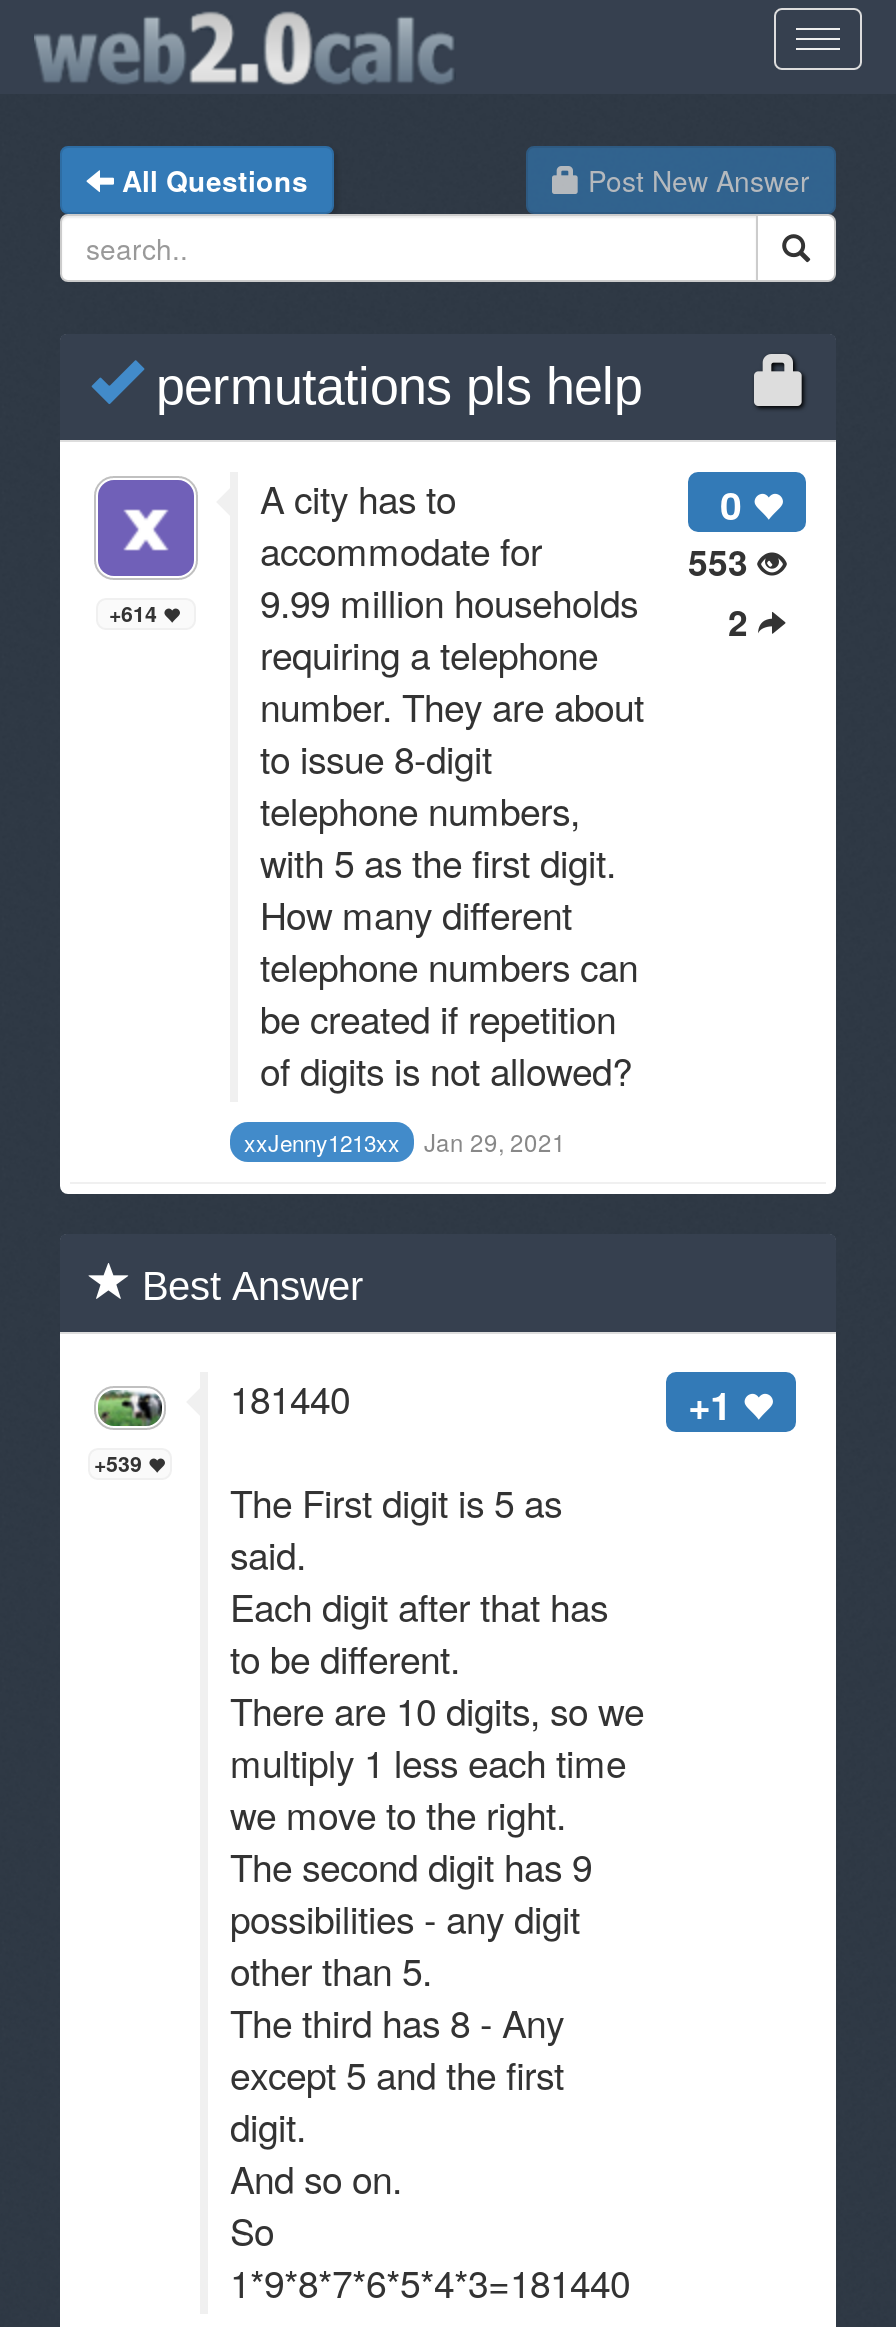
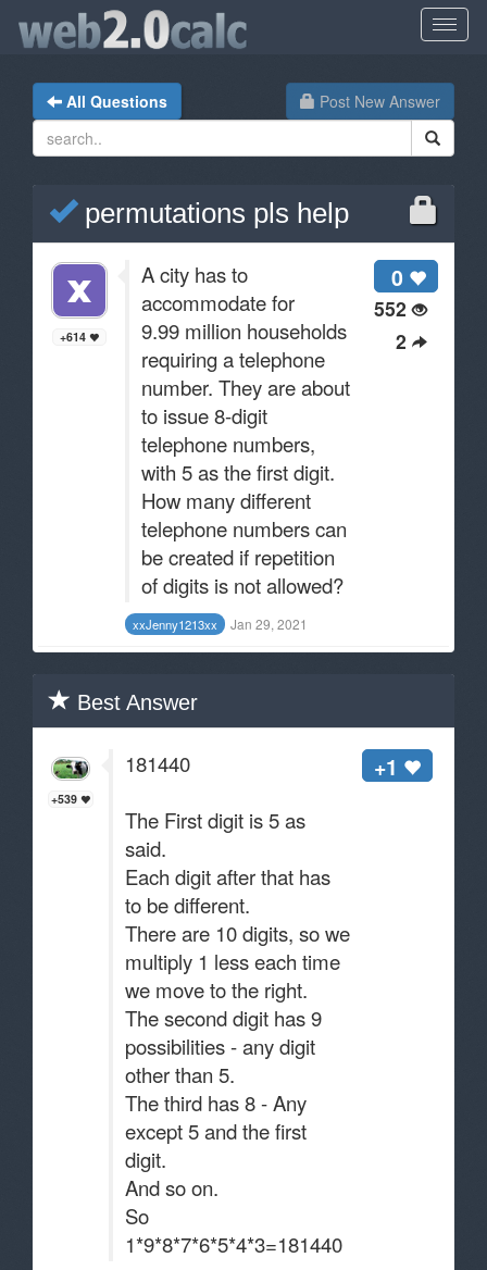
- 553
+ 552
